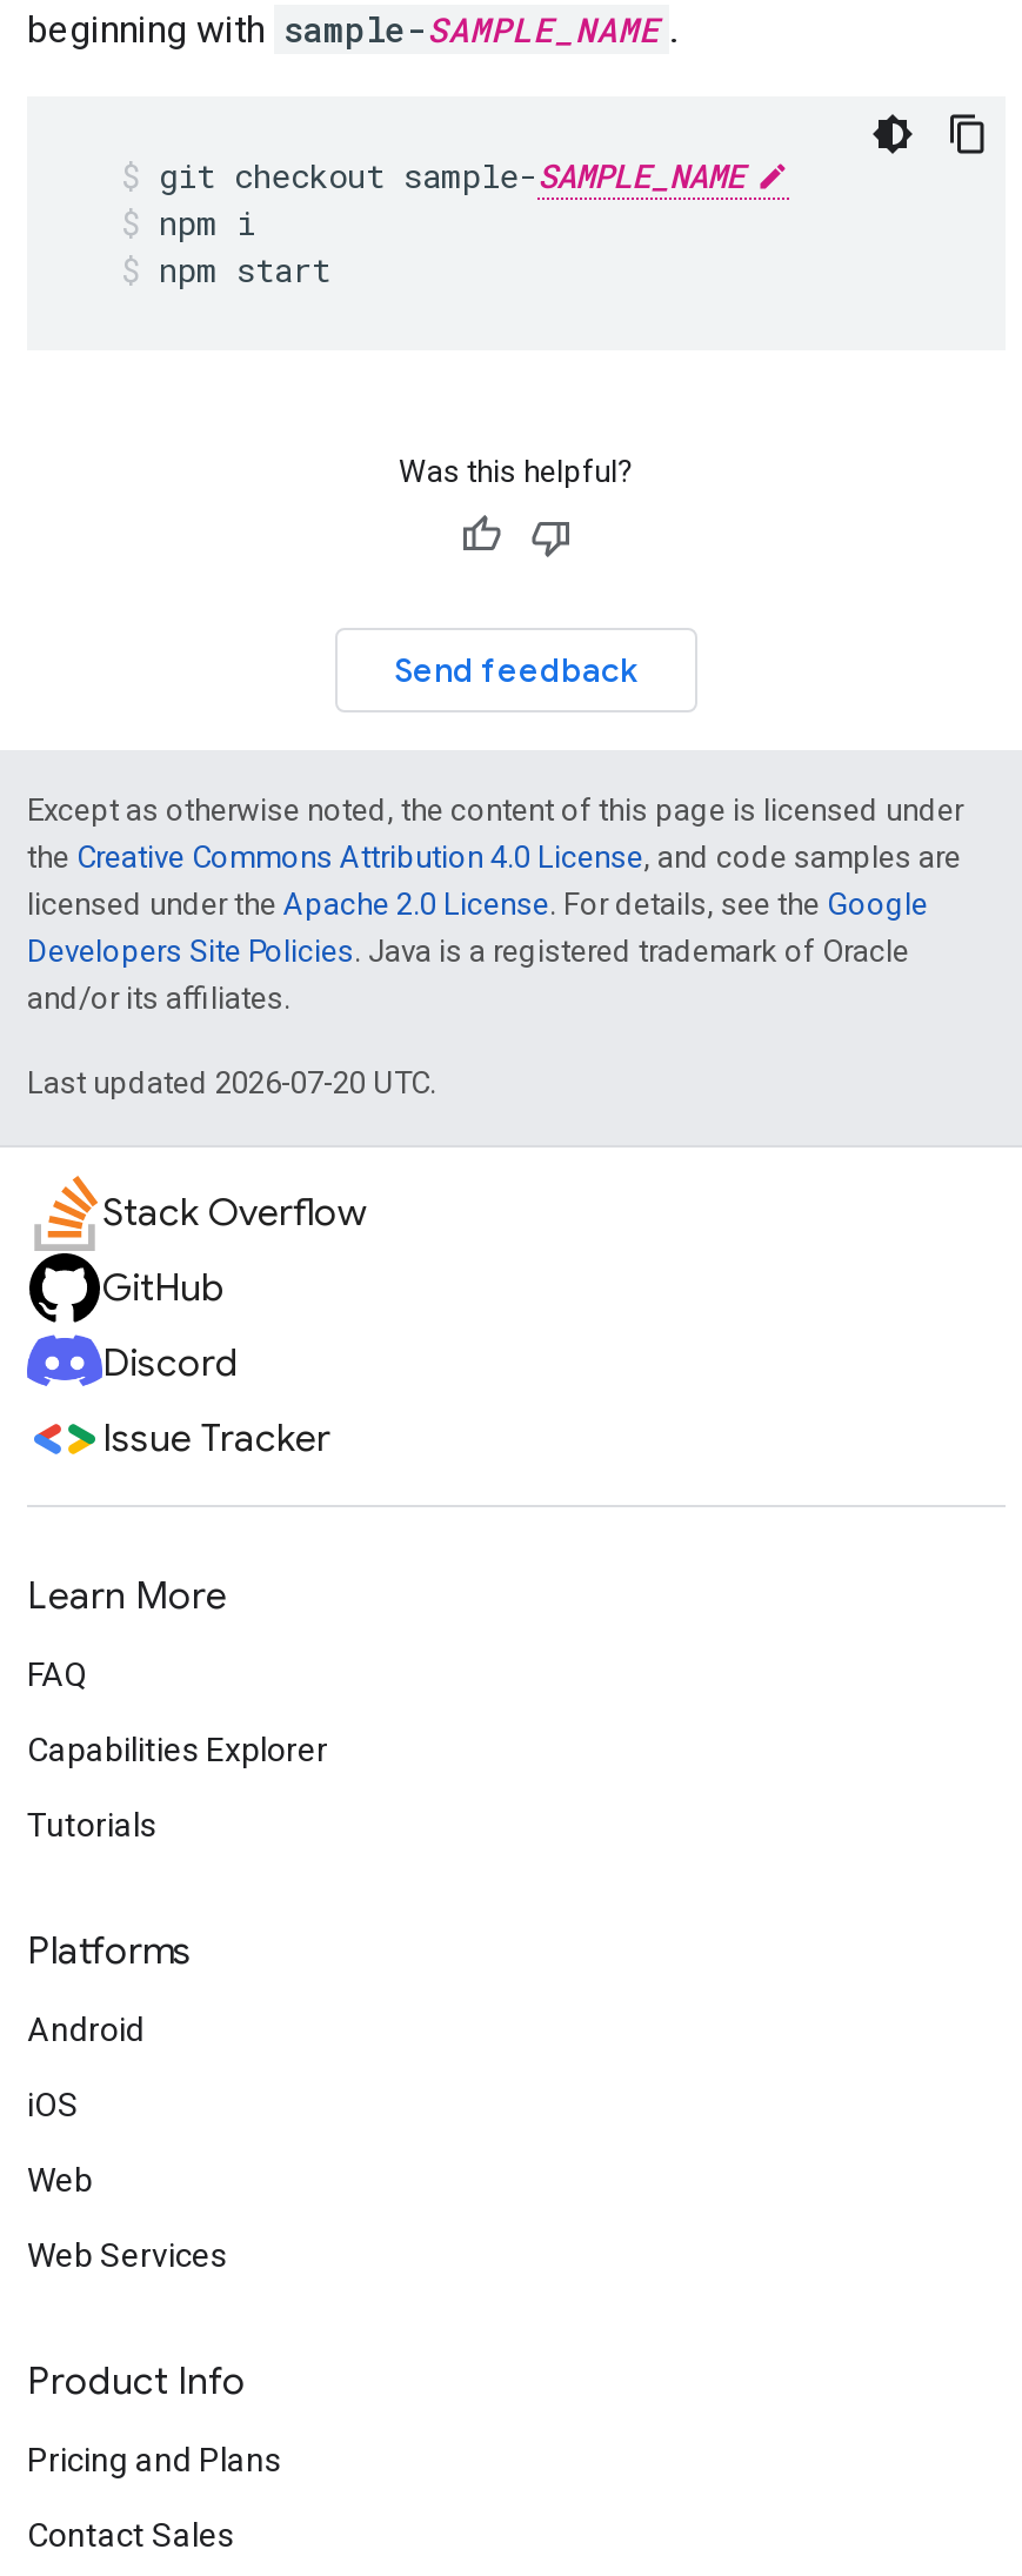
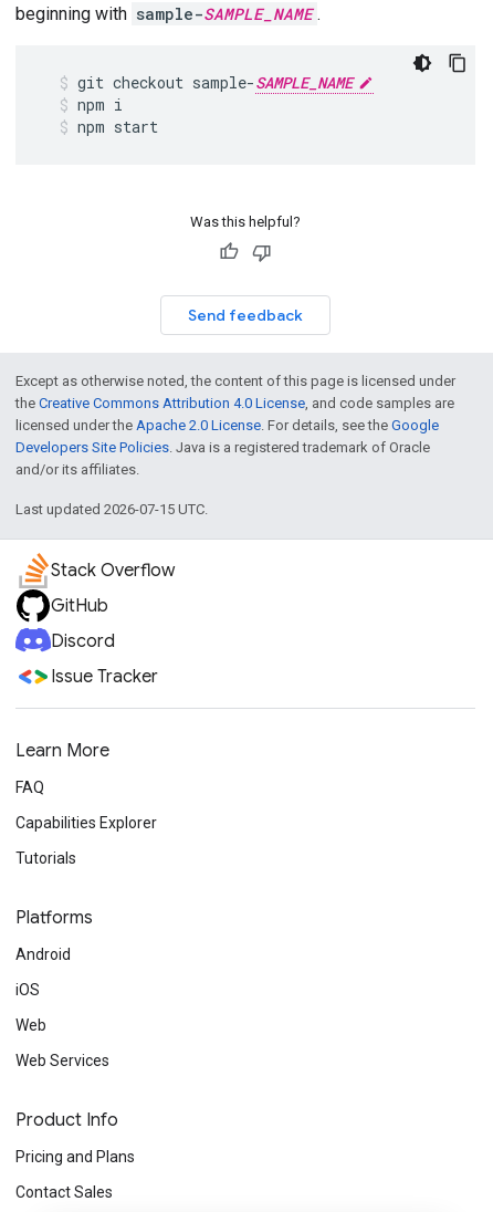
- Last updated 2026-07-20 UTC.
+ Last updated 2026-07-15 UTC.
